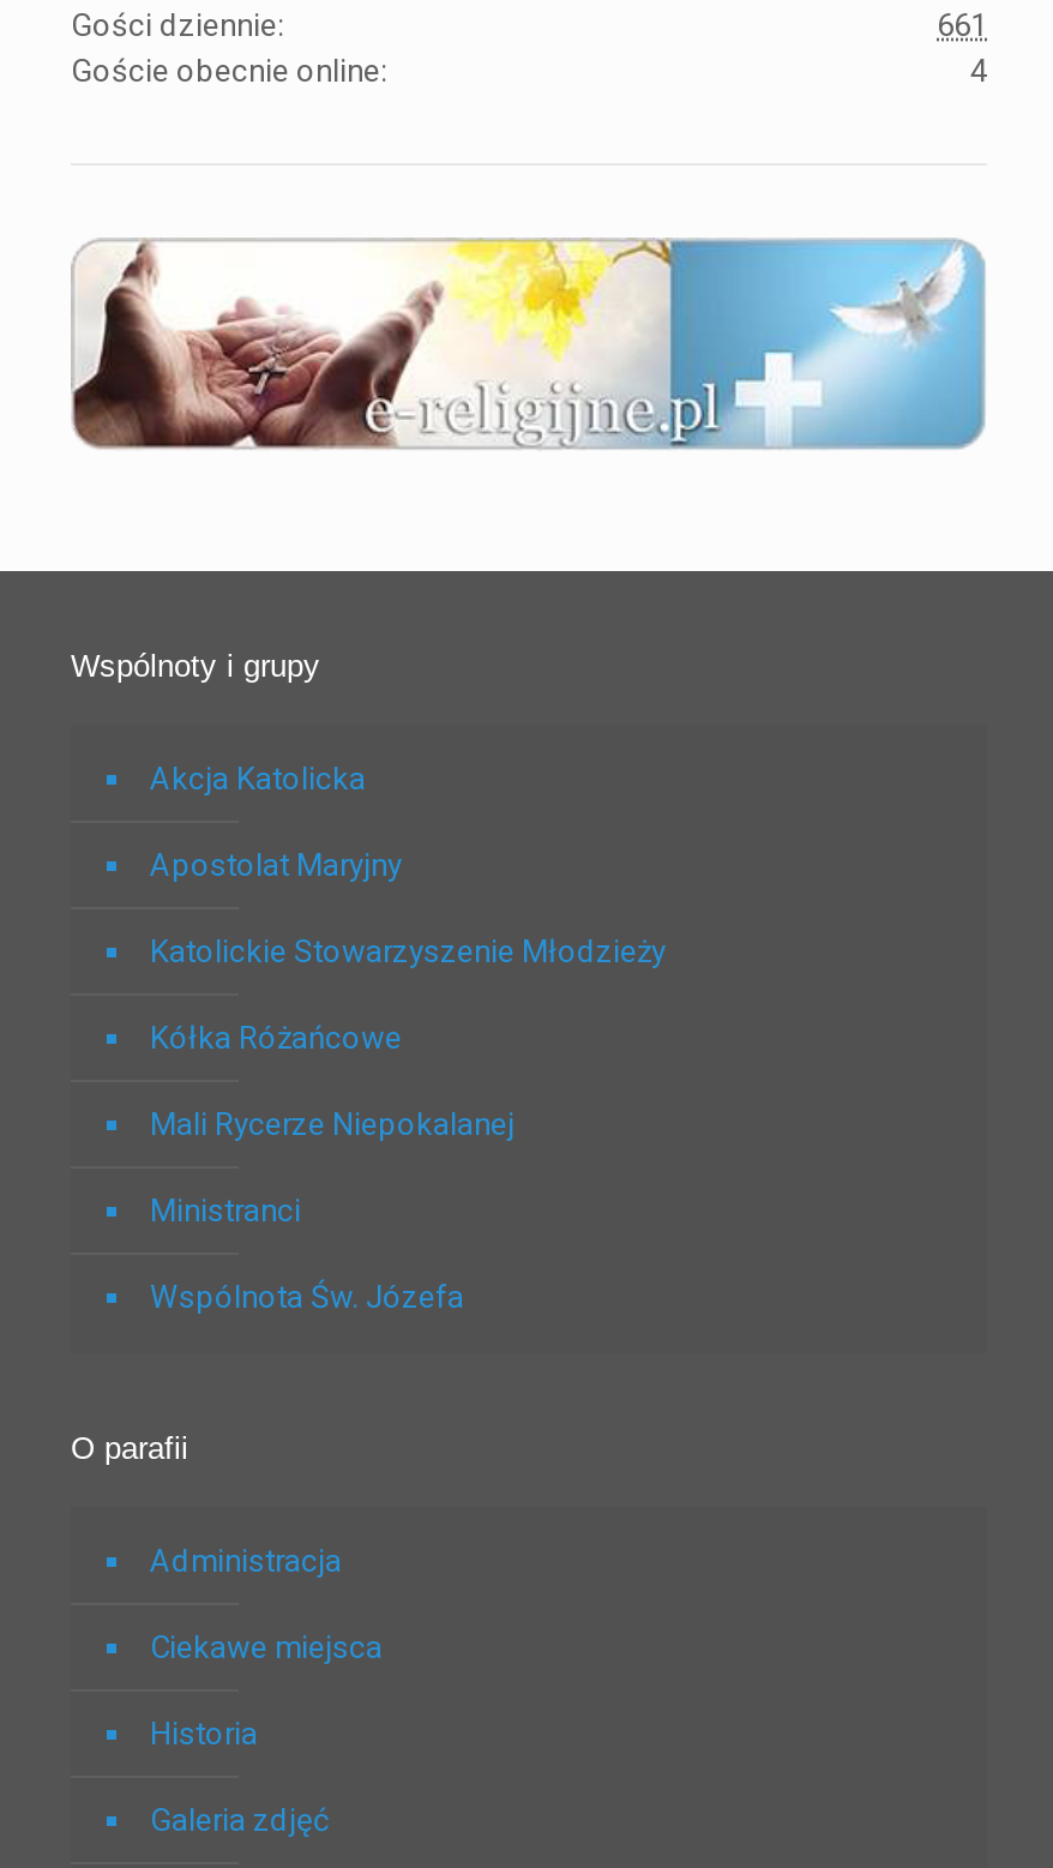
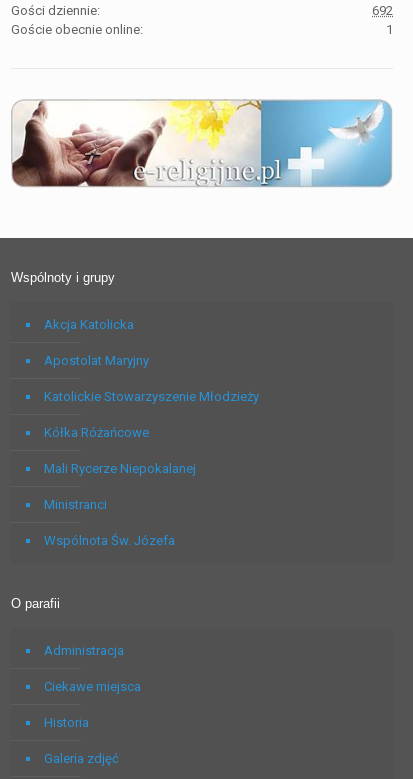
- 661
+ 692

- 4
+ 1
